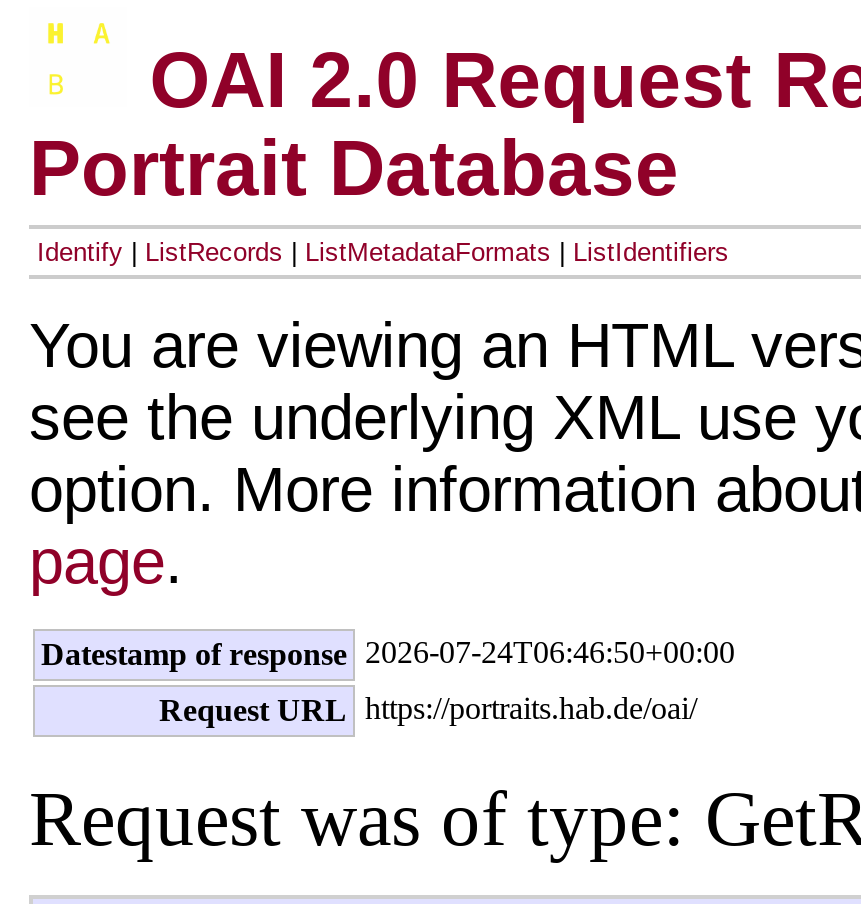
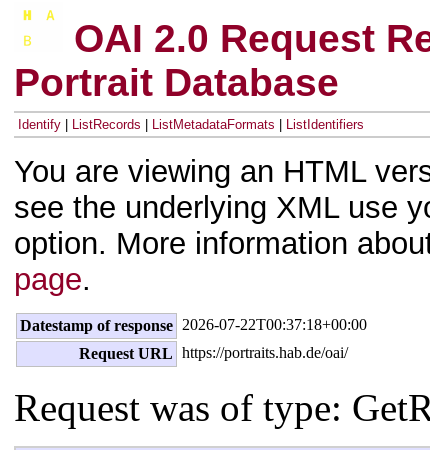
- Datestamp of response 2026-07-24T06:46:50+00:00
+ Datestamp of response 2026-07-22T00:37:18+00:00
